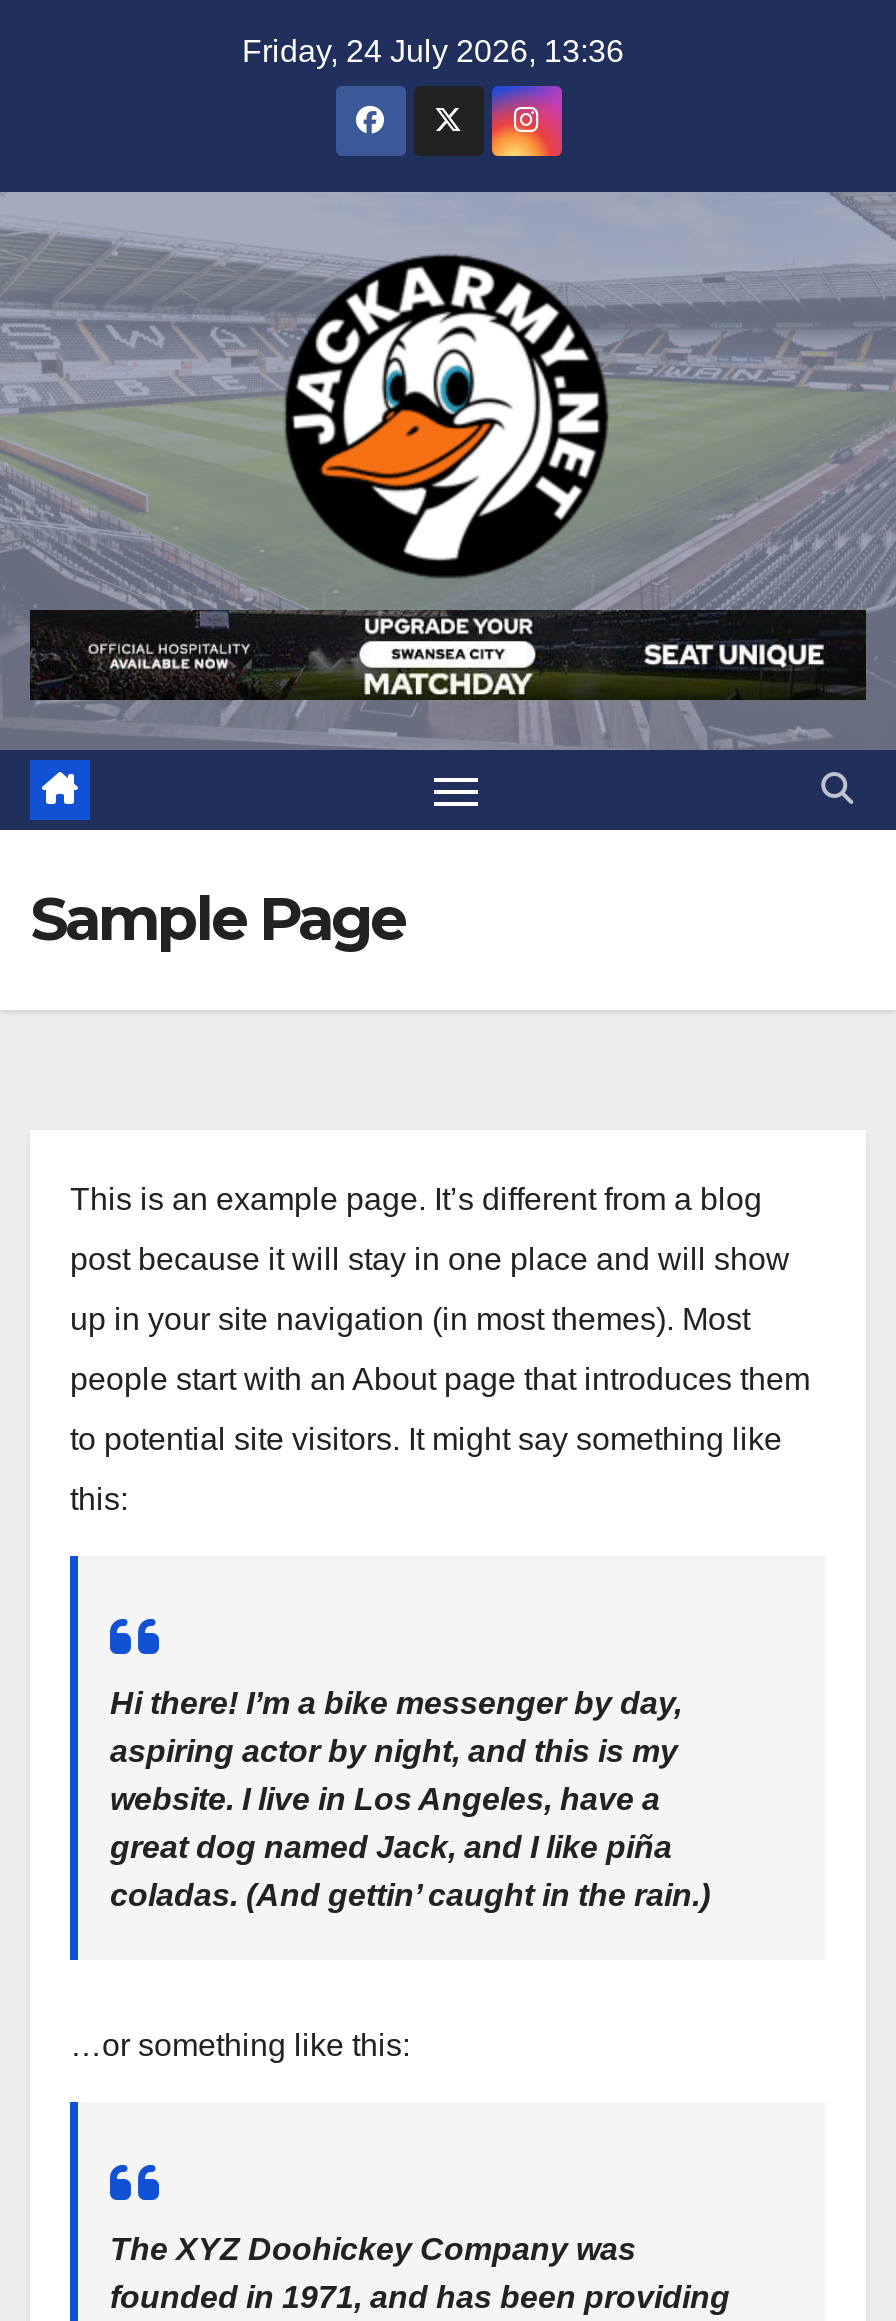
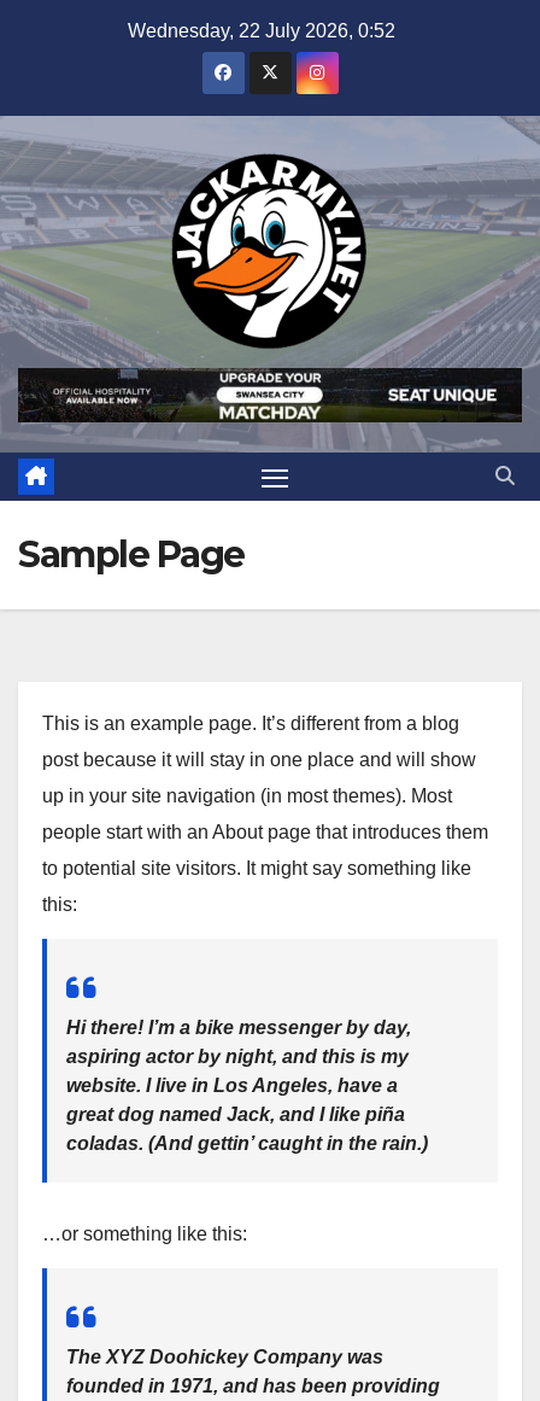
- Friday, 24 July 2026, 13:36
+ Wednesday, 22 July 2026, 0:52
